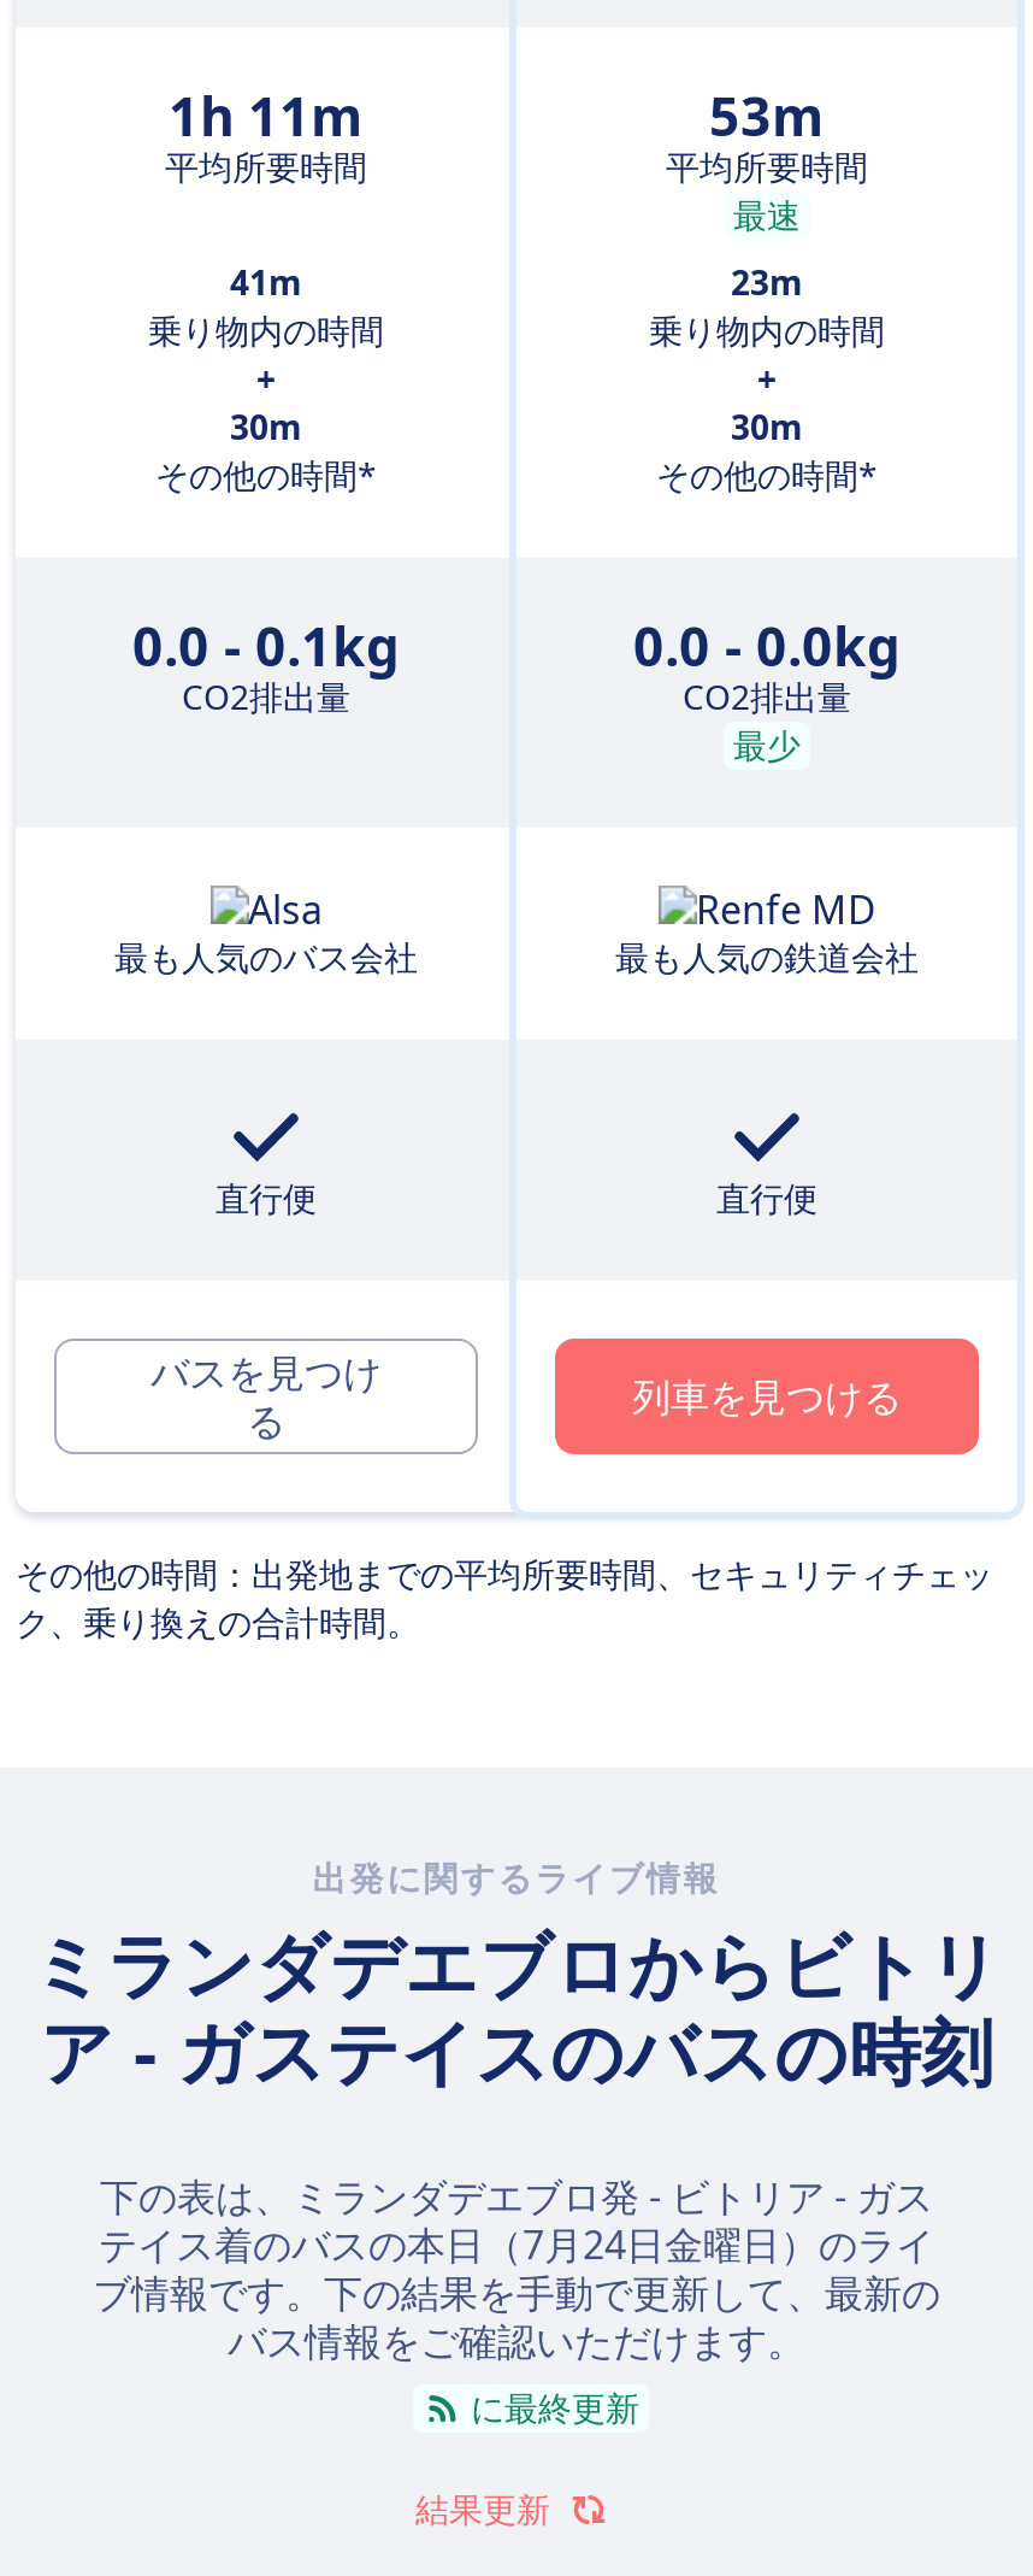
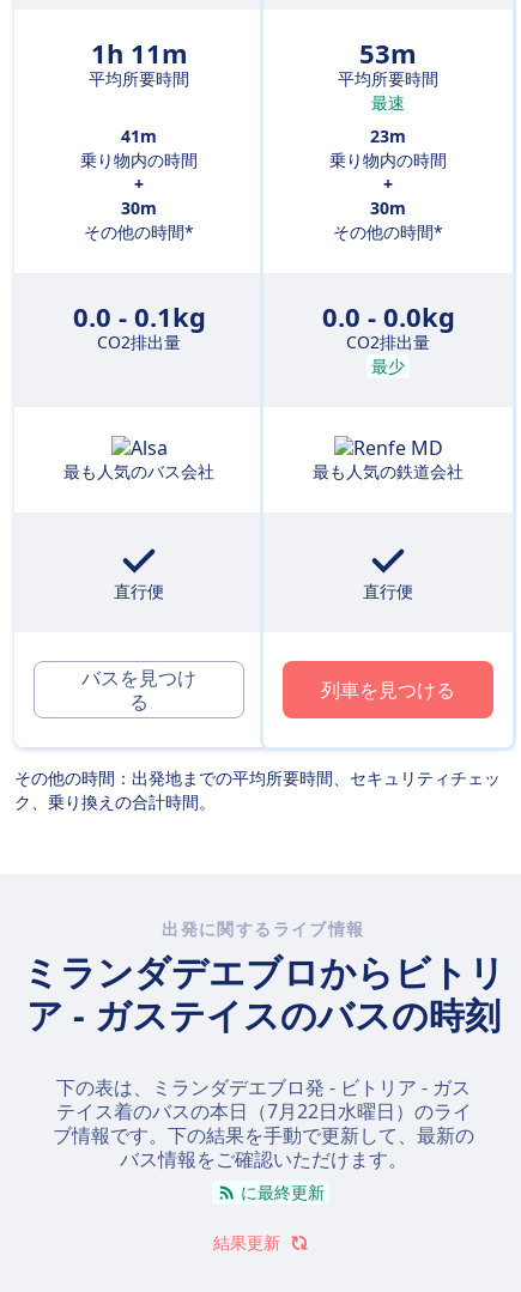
- テイス着のバスの本日（7月24日金曜日）のライ
+ テイス着のバスの本日（7月22日水曜日）のライ
